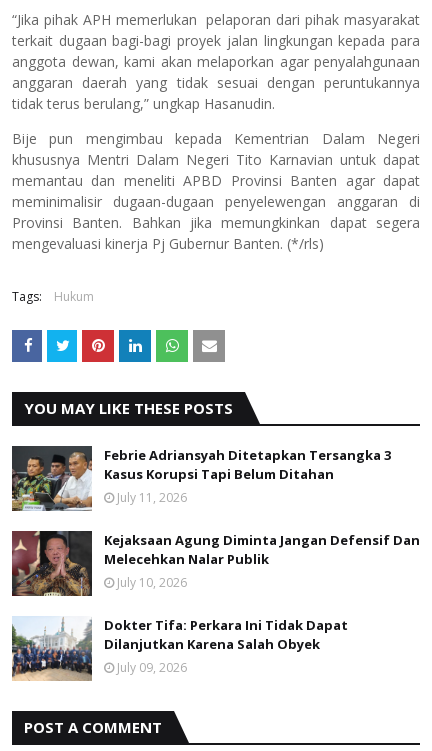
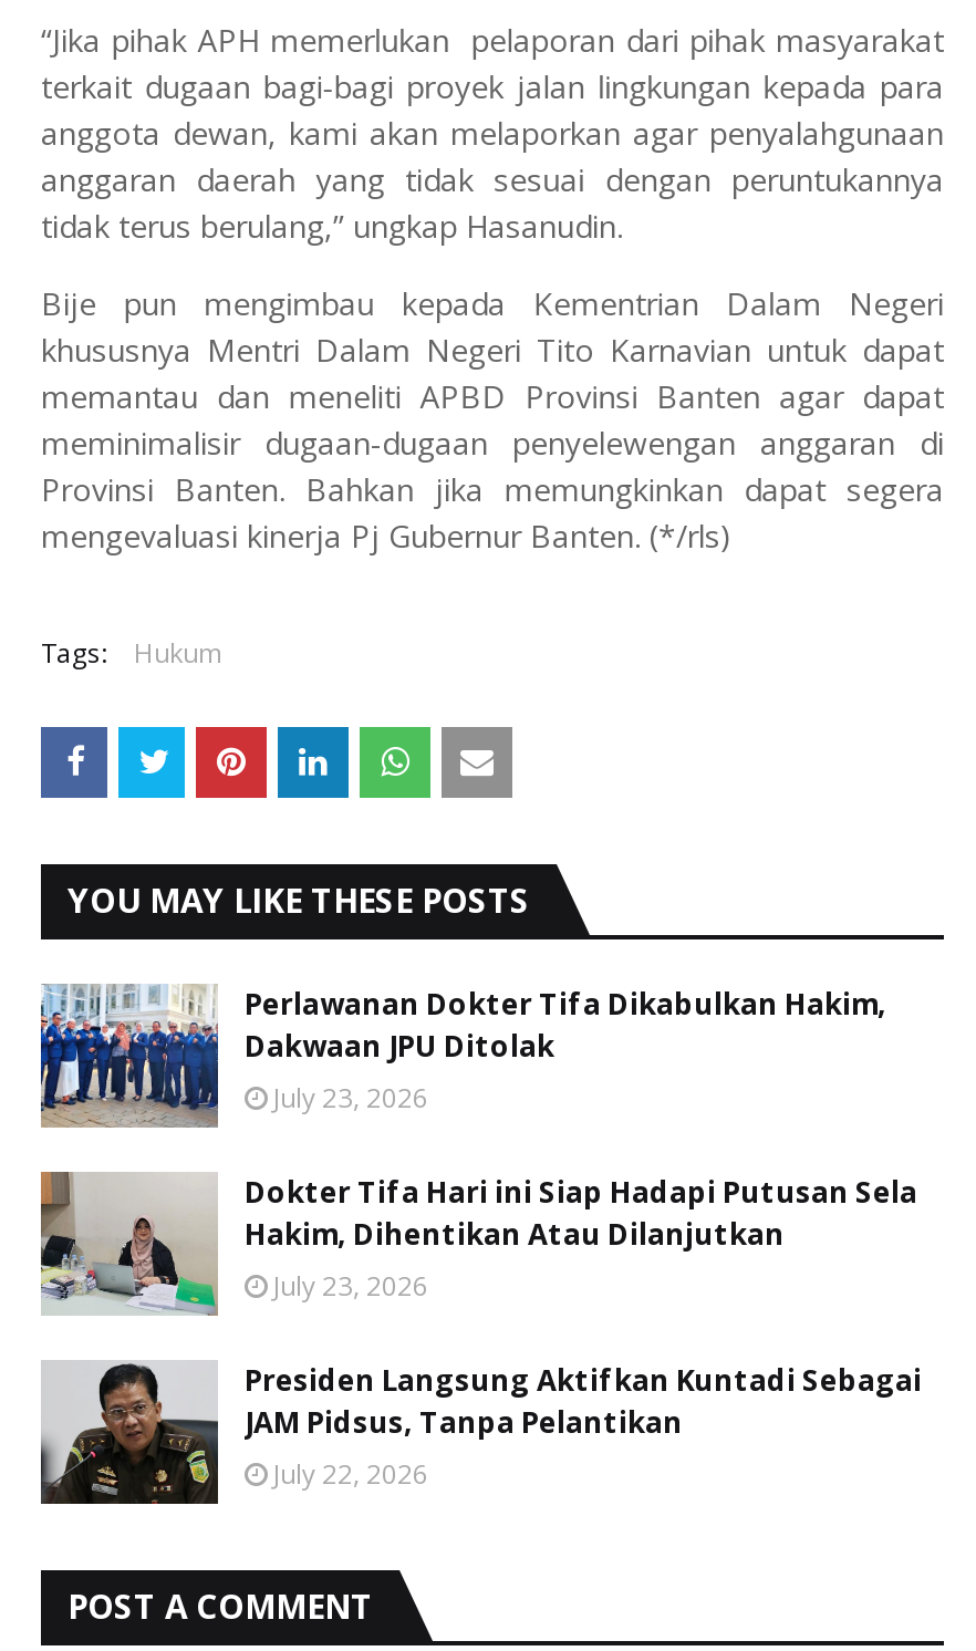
- [image]
- Febrie Adriansyah Ditetapkan Tersangka 3
- Kasus Korupsi Tapi Belum Ditahan
- July 11, 2026
+ [image]
+ Perlawanan Dokter Tifa Dikabulkan Hakim,
+ Dakwaan JPU Ditolak
+ July 23, 2026

- [image]
- Kejaksaan Agung Diminta Jangan Defensif Dan
- Melecehkan Nalar Publik
- July 10, 2026
+ [image]
+ Dokter Tifa Hari ini Siap Hadapi Putusan Sela
+ Hakim, Dihentikan Atau Dilanjutkan
+ July 23, 2026

- [image]
- Dokter Tifa: Perkara Ini Tidak Dapat
- Dilanjutkan Karena Salah Obyek
- July 09, 2026
+ [image]
+ Presiden Langsung Aktifkan Kuntadi Sebagai
+ JAM Pidsus, Tanpa Pelantikan
+ July 22, 2026
